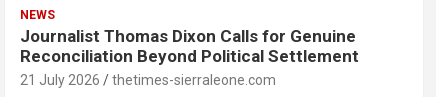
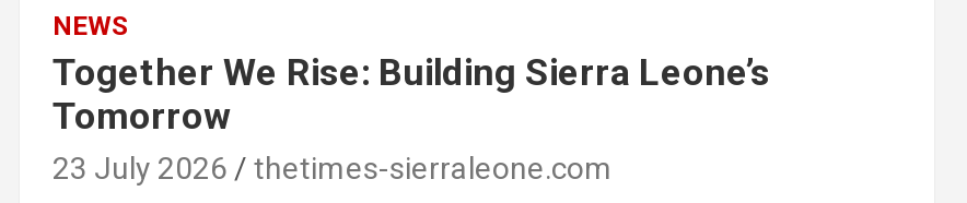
- Journalist Thomas Dixon Calls for Genuine
- Reconciliation Beyond Political Settlement
- 21 July 2026
+ Together We Rise: Building Sierra Leone’s
+ Tomorrow
+ 23 July 2026
